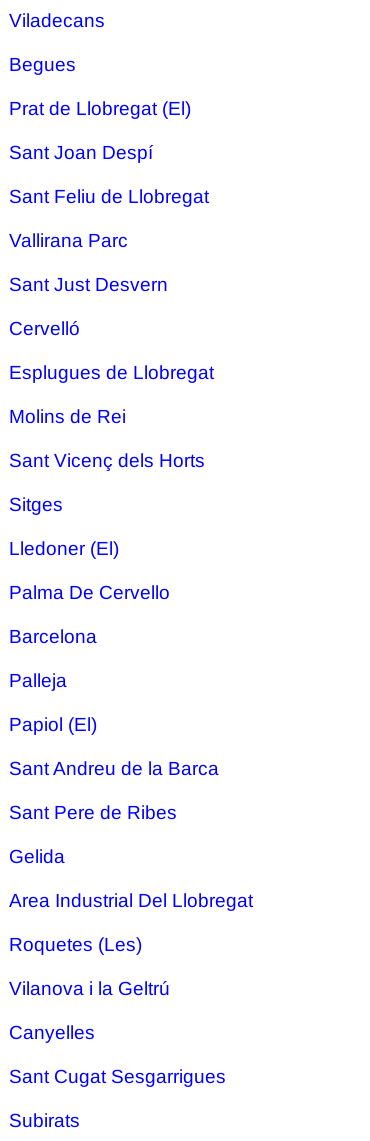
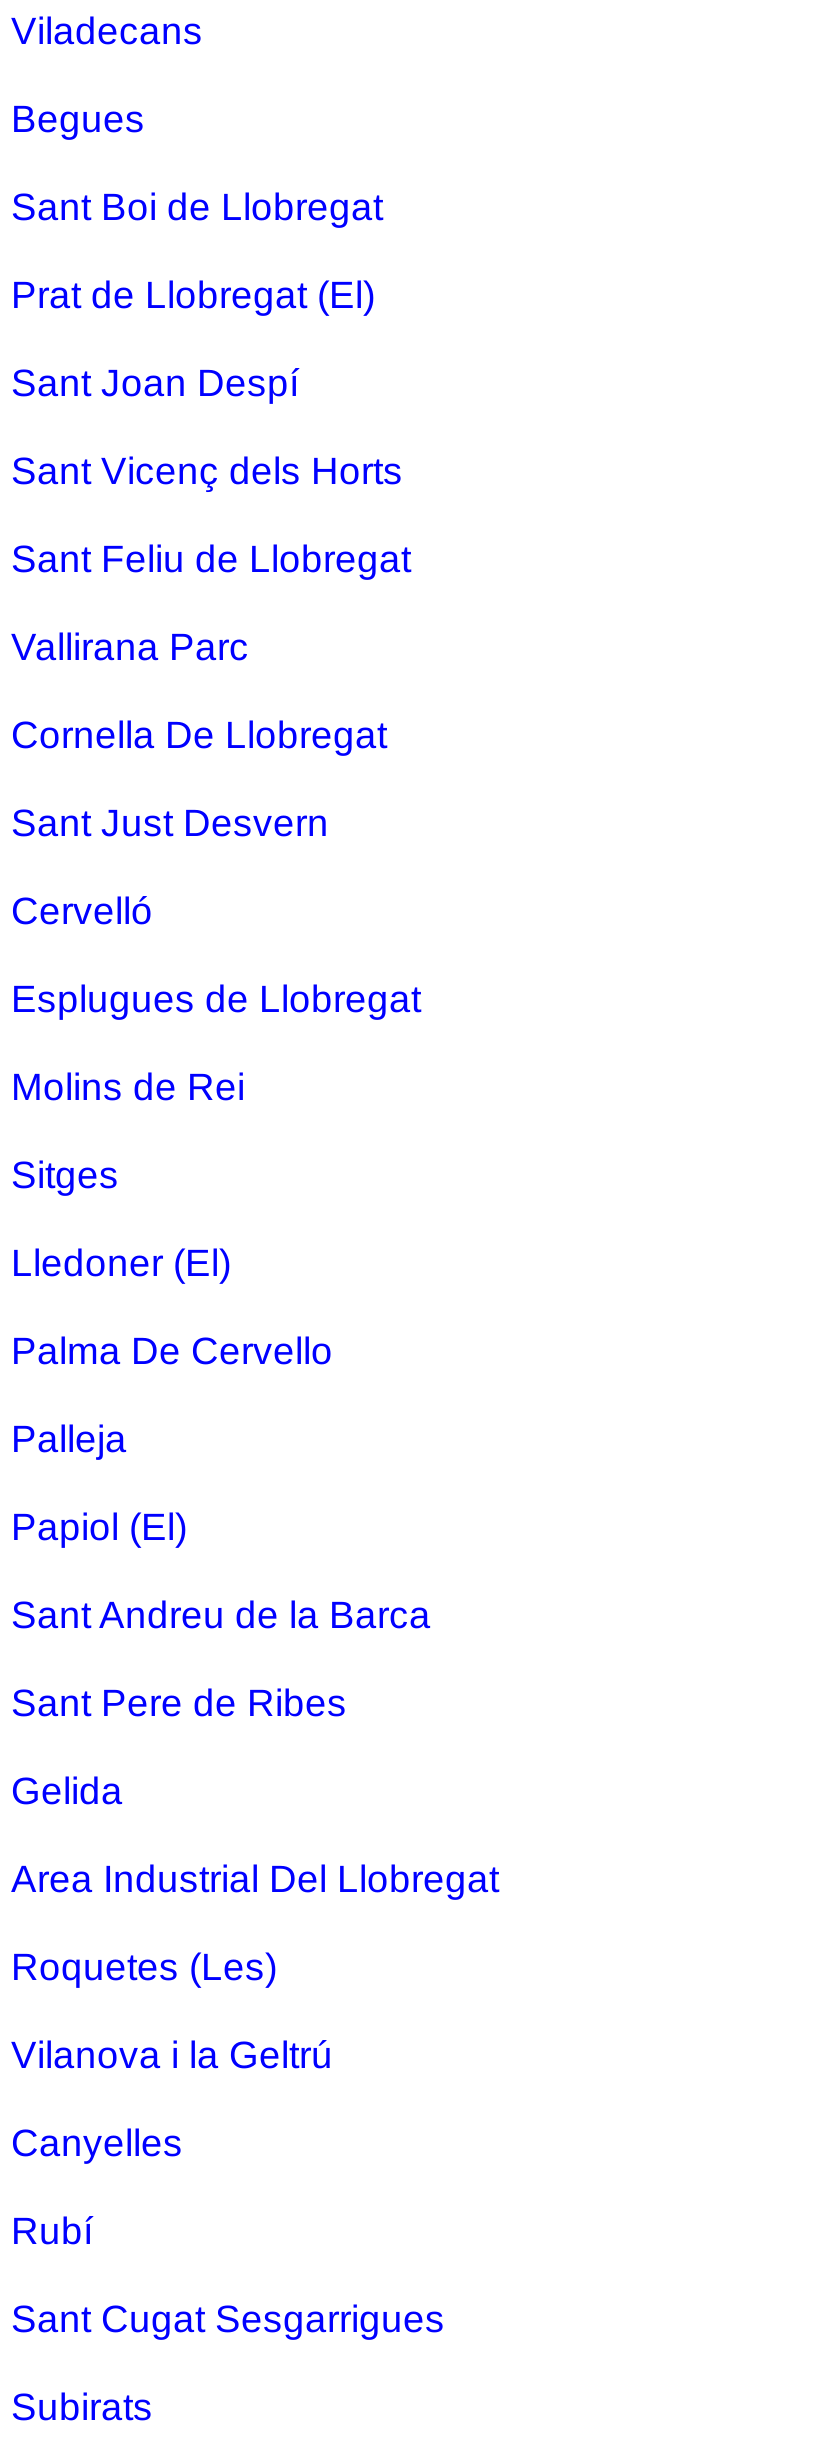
+ Sant Boi de Llobregat

+ Cornella De Llobregat

moved down: Sant Just Desvern | Cervelló | Esplugues de Llobregat | Molins de Rei

moved up: Sant Vicenç dels Horts

- Barcelona

+ Rubí
